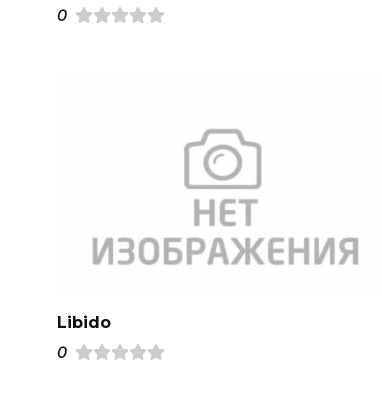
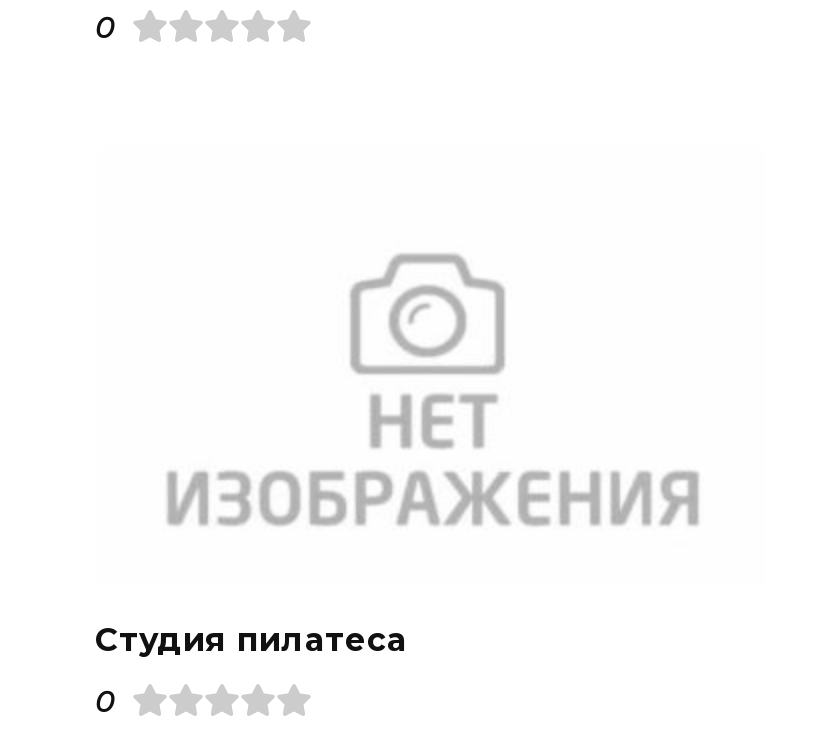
- Libido
+ Студия пилатеса
